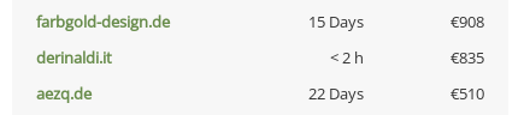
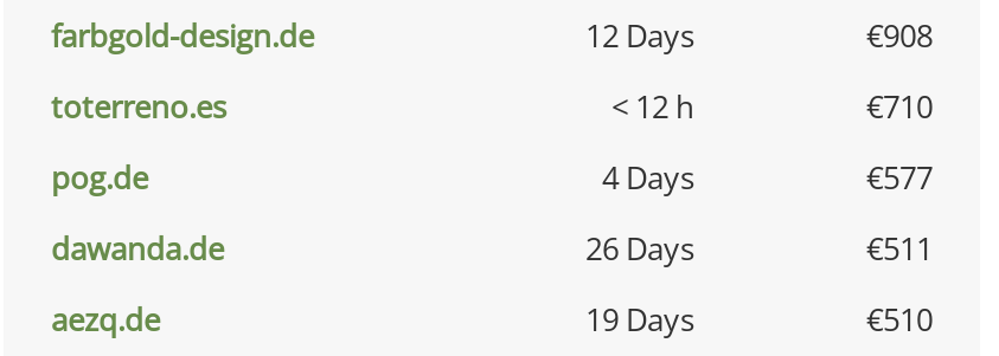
- 15 Days
+ 12 Days

- derinaldi.it
- < 2 h
- €835
+ toterreno.es
+ < 12 h
+ €710
+ pog.de
+ 4 Days
+ €577
+ dawanda.de
+ 26 Days
+ €511

- 22 Days
+ 19 Days
